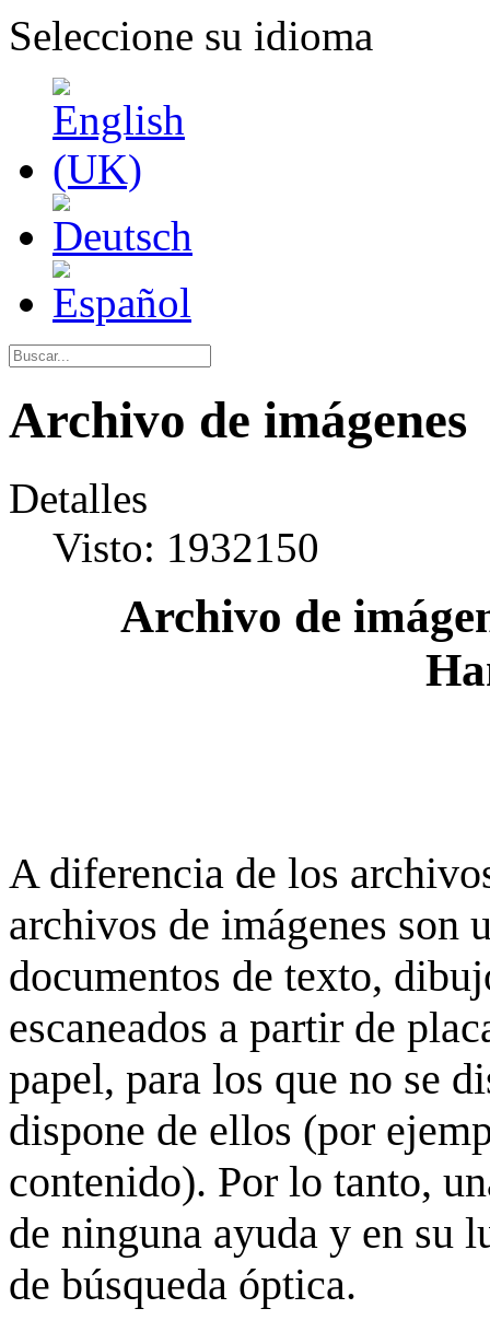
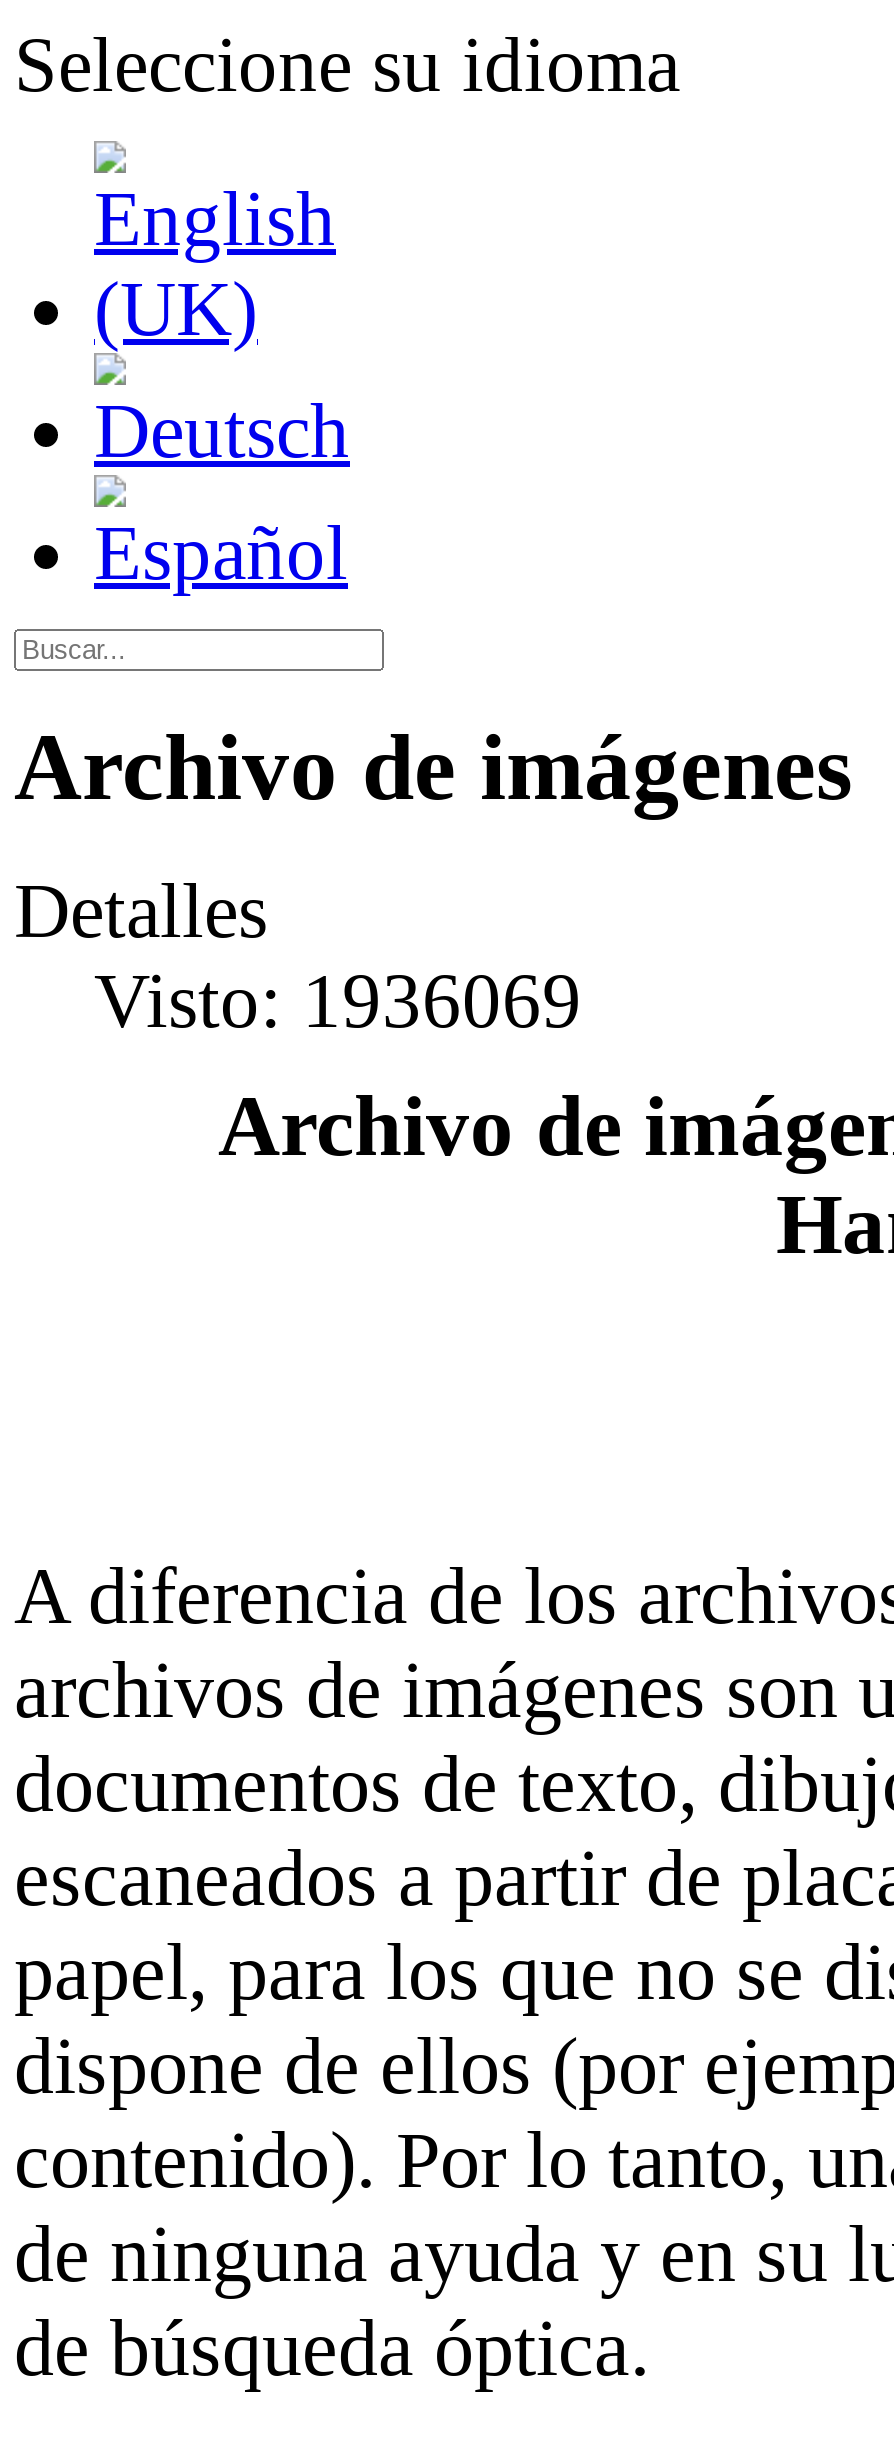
- Visto: 1932150
+ Visto: 1936069
